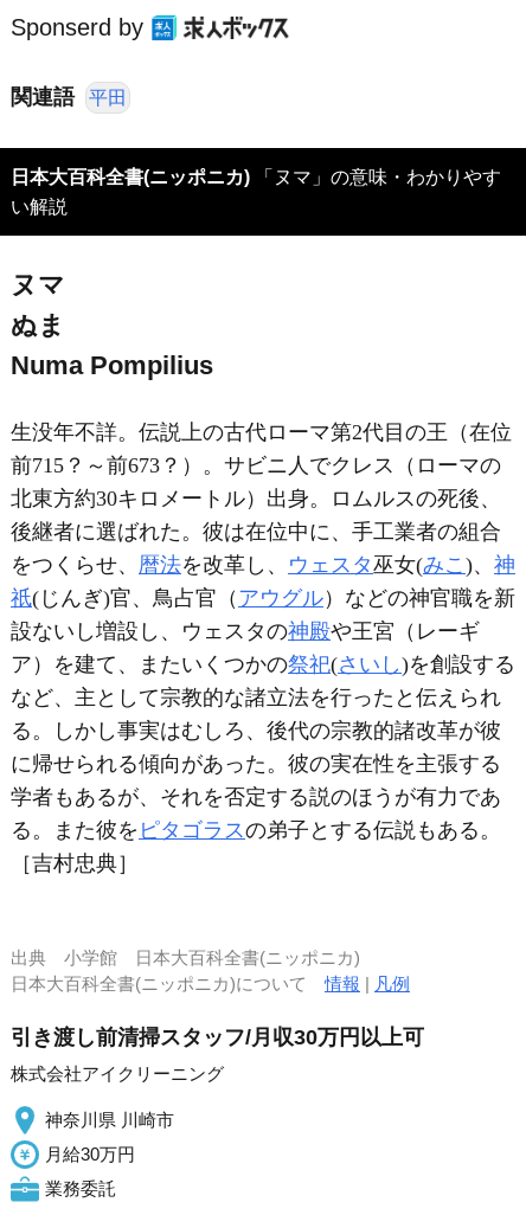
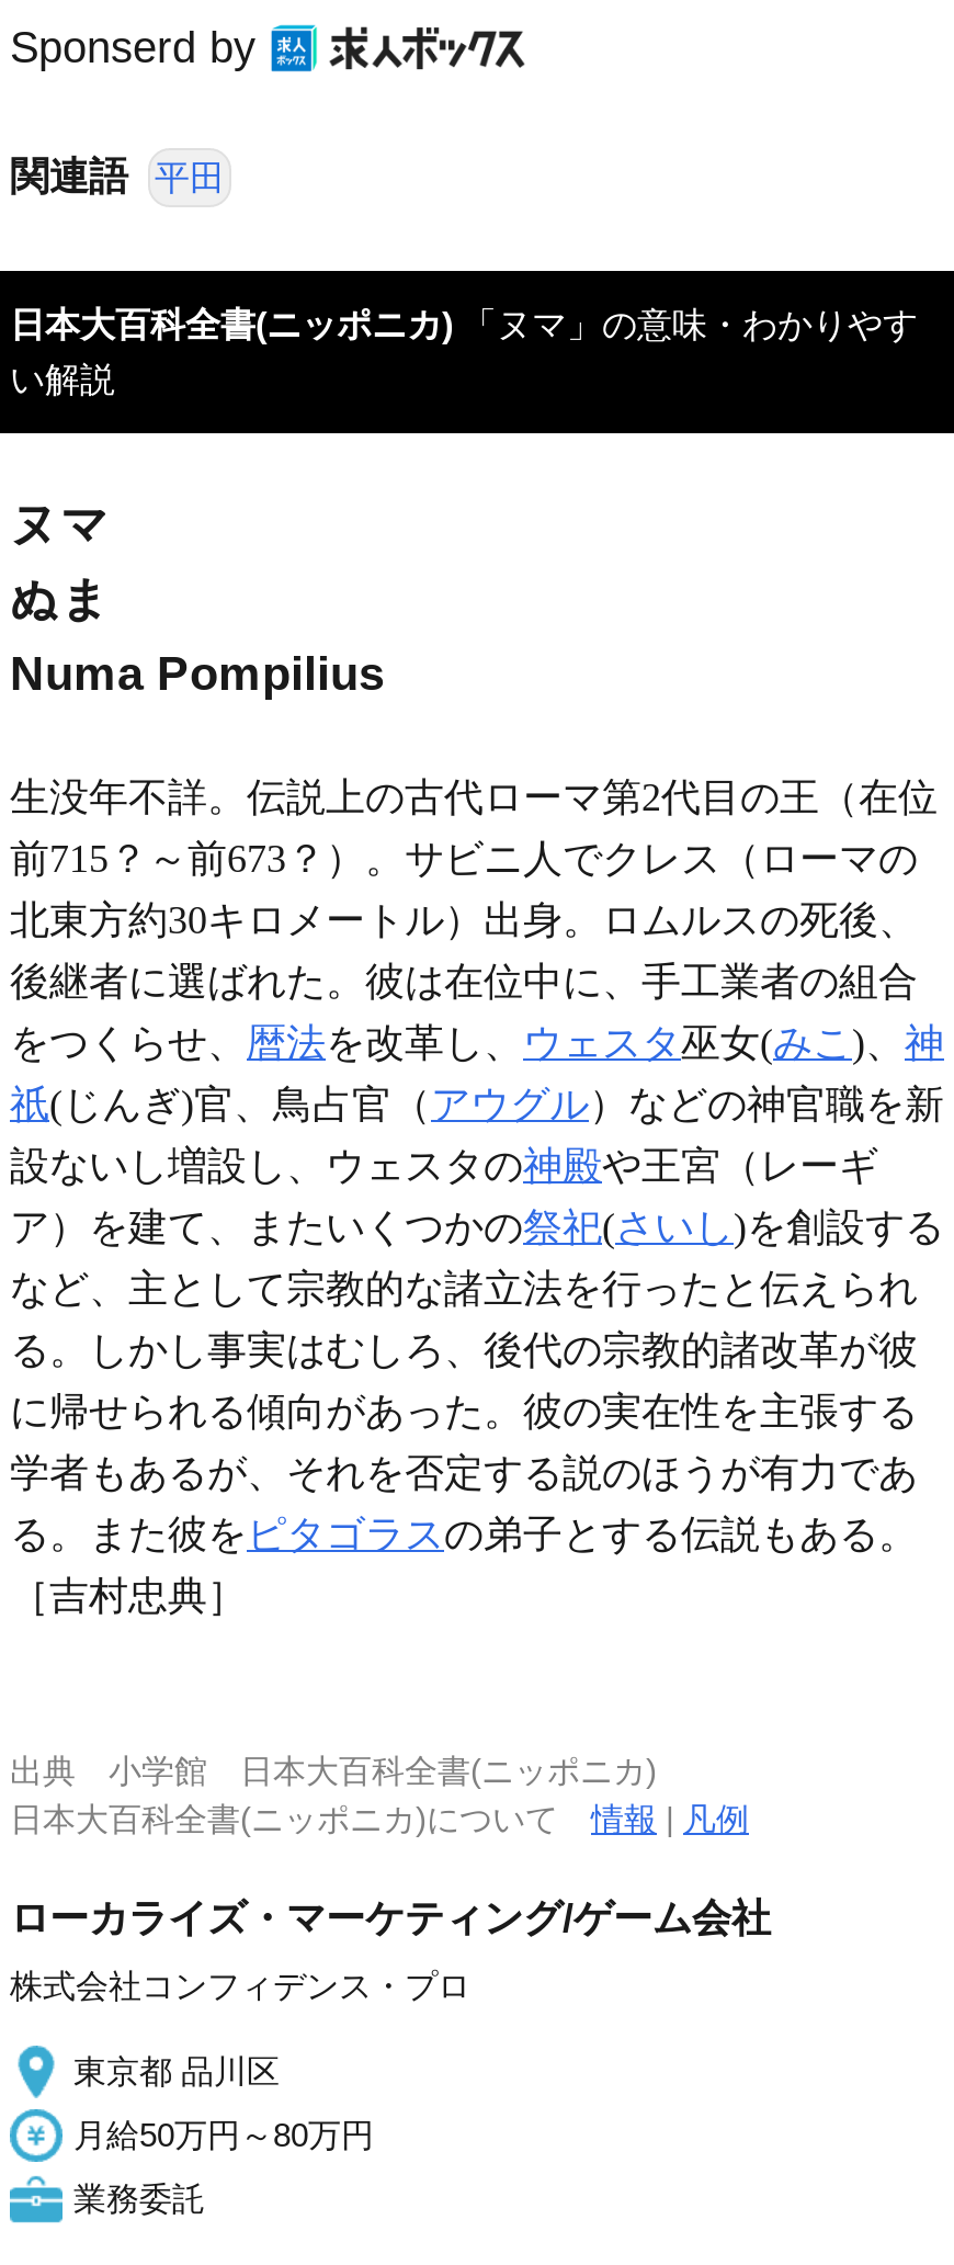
- 引き渡し前清掃スタッフ/月収30万円以上可
+ ローカライズ・マーケティング/ゲーム会社

- 株式会社アイクリーニング
+ 株式会社コンフィデンス・プロ

- 神奈川県 川崎市
+ 東京都 品川区

- 月給30万円
+ 月給50万円～80万円
